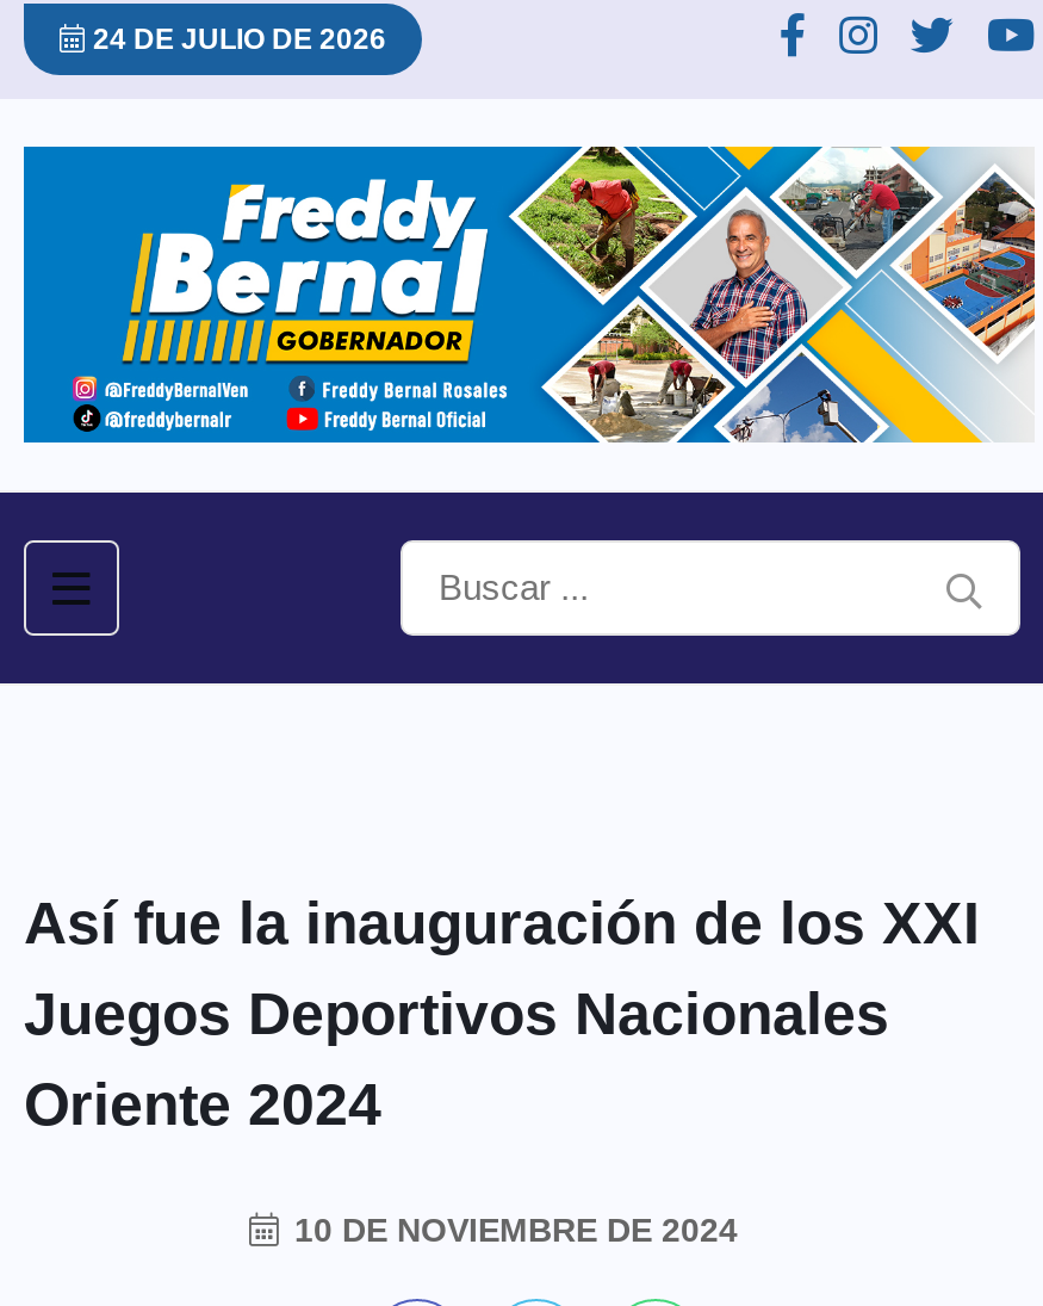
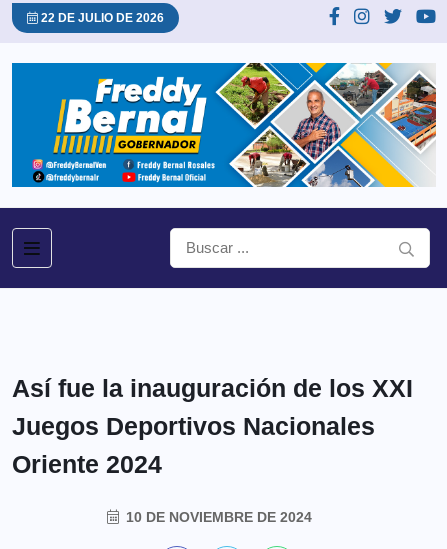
- 24 DE JULIO DE 2026
+ 22 DE JULIO DE 2026
